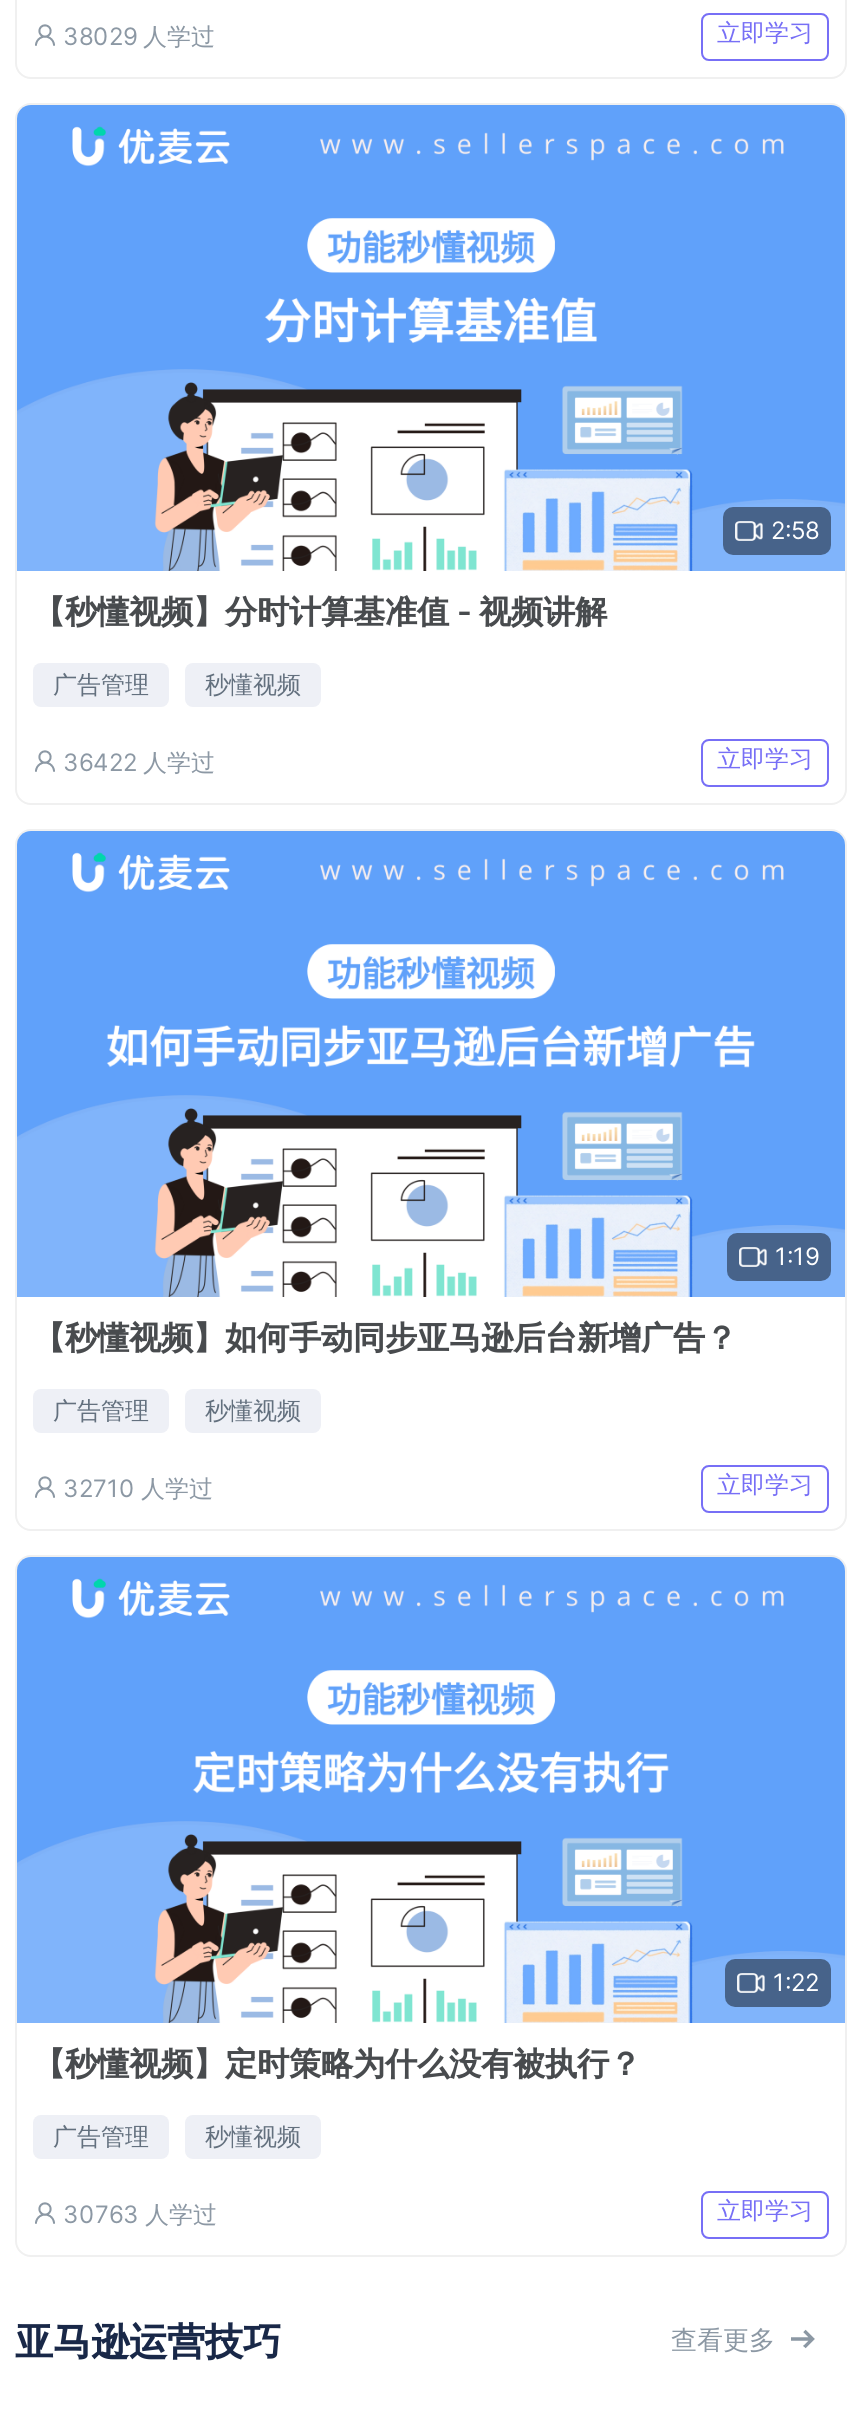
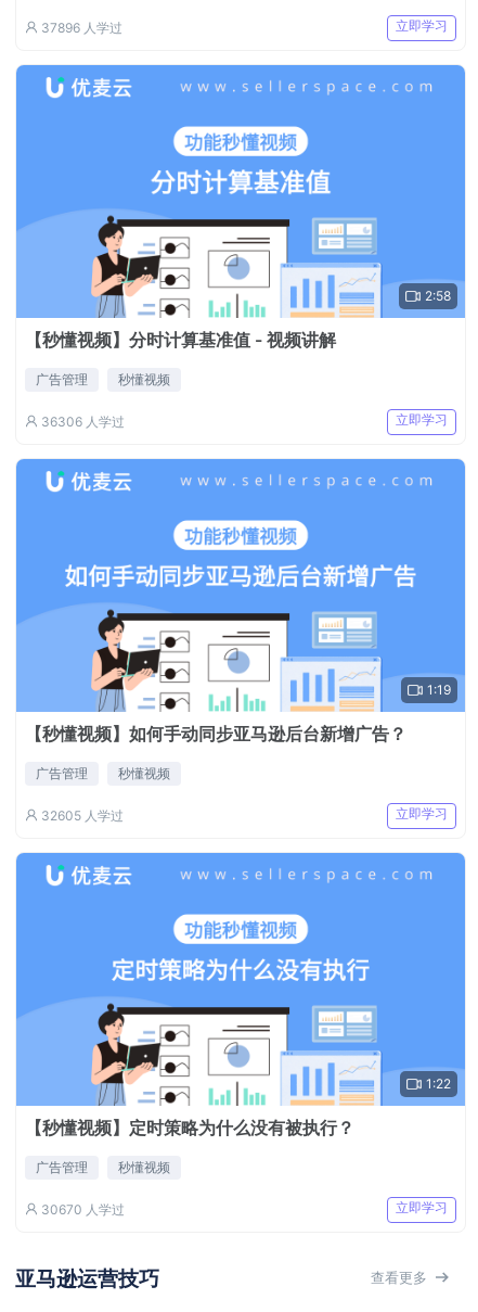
- 38029 人学过
+ 37896 人学过

- 36422 人学过
+ 36306 人学过

- 32710 人学过
+ 32605 人学过

- 30763 人学过
+ 30670 人学过
